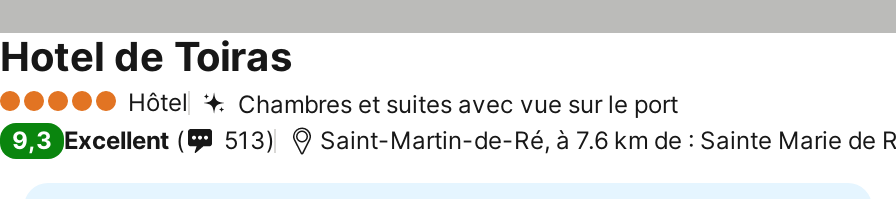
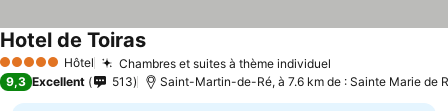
- Chambres et suites avec vue sur le port
+ Chambres et suites à thème individuel
